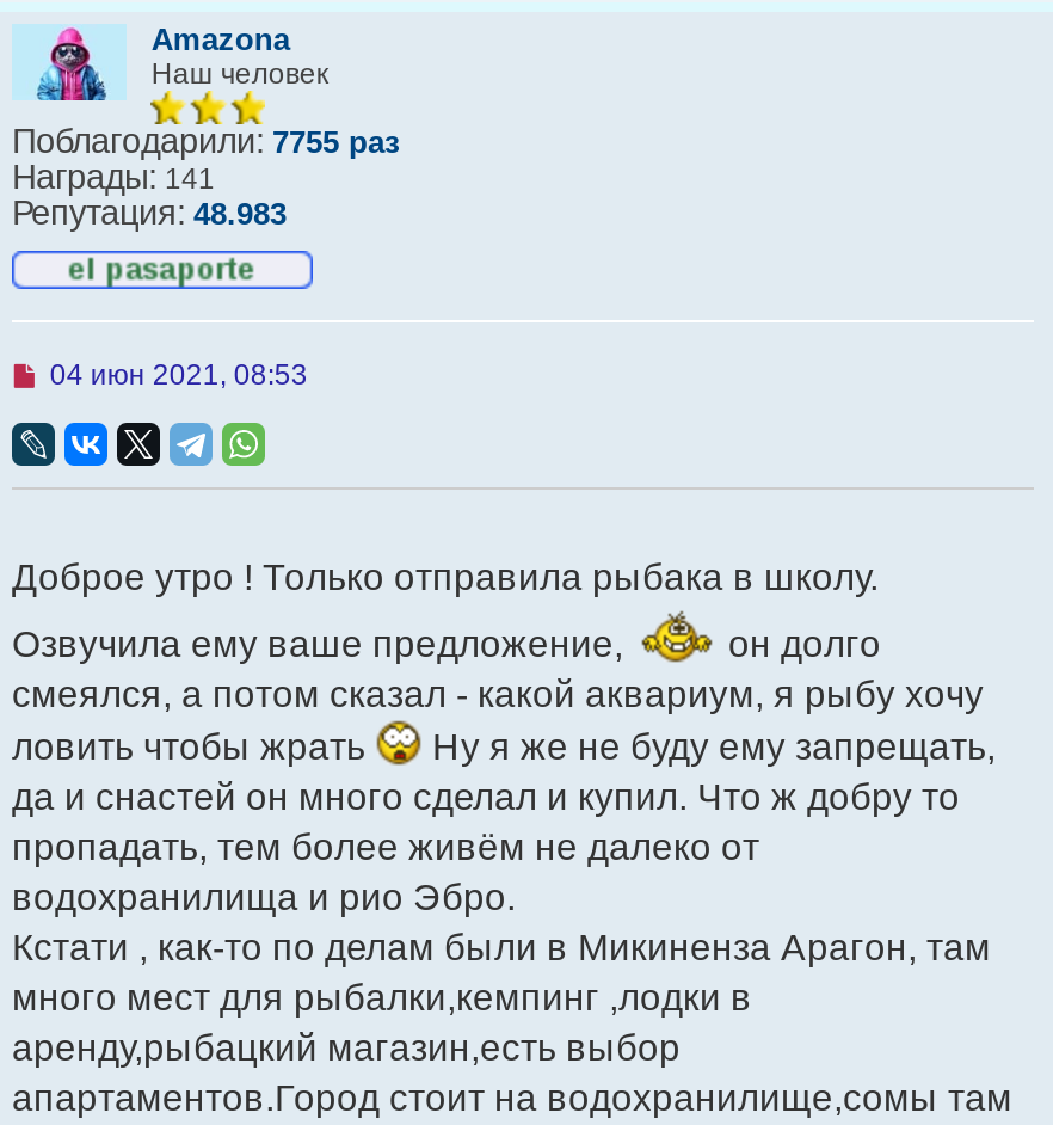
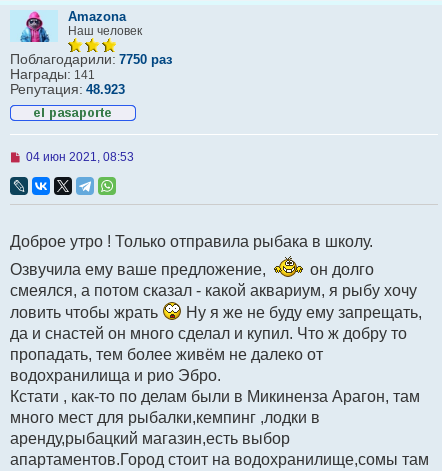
- Поблагодарили: 7755 раз
+ Поблагодарили: 7750 раз

- Репутация: 48.983
+ Репутация: 48.923
